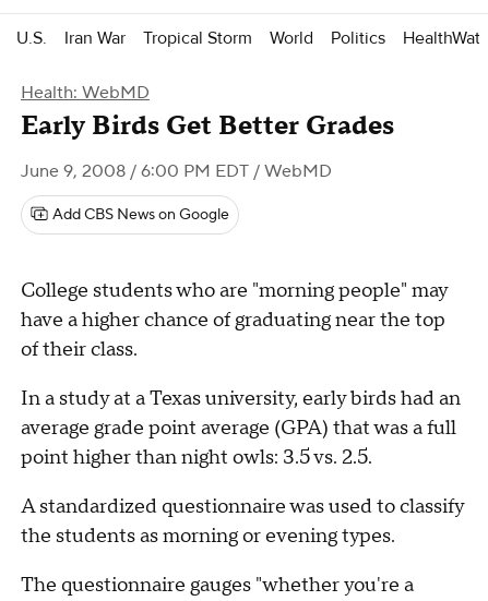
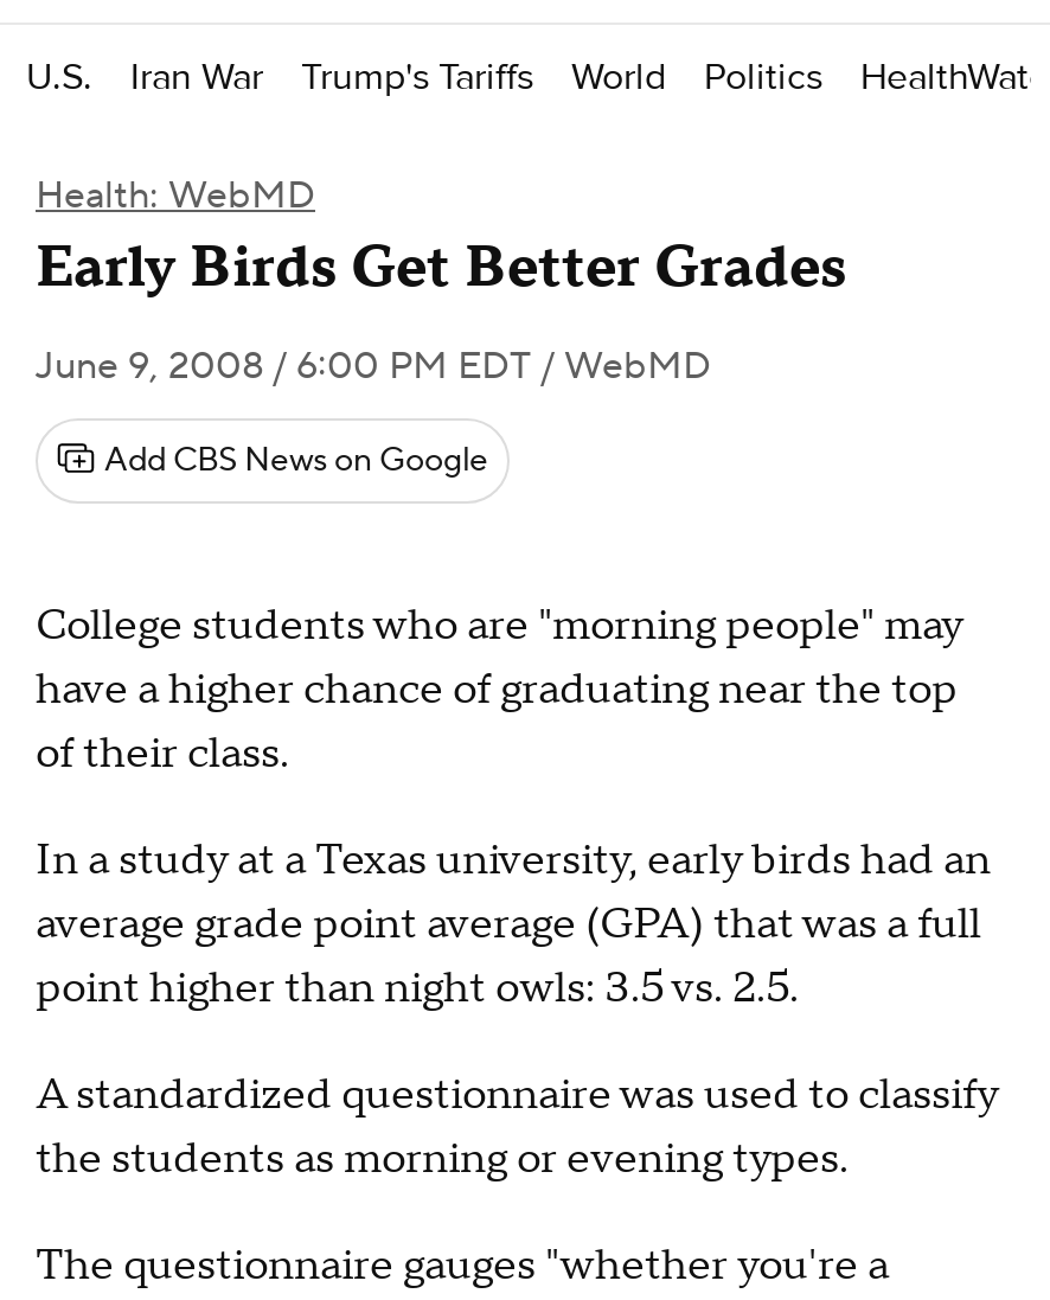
- Tropical Storm
+ Trump's Tariffs
